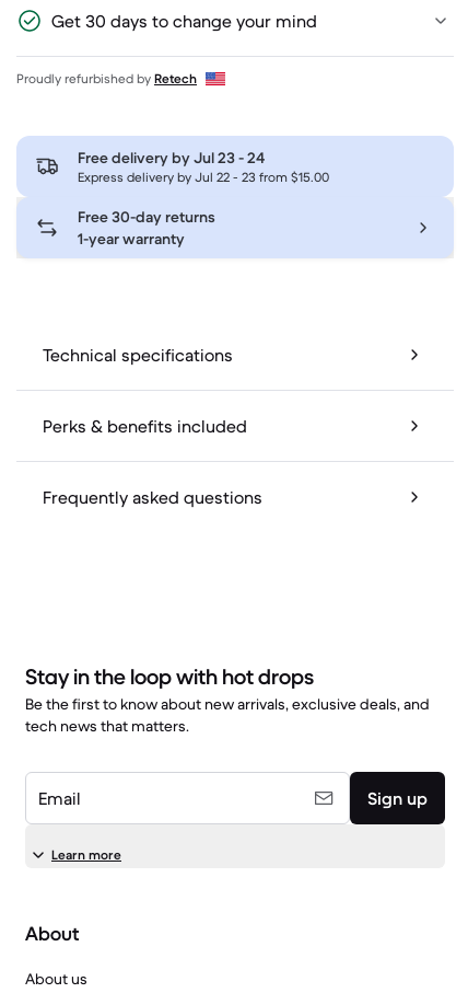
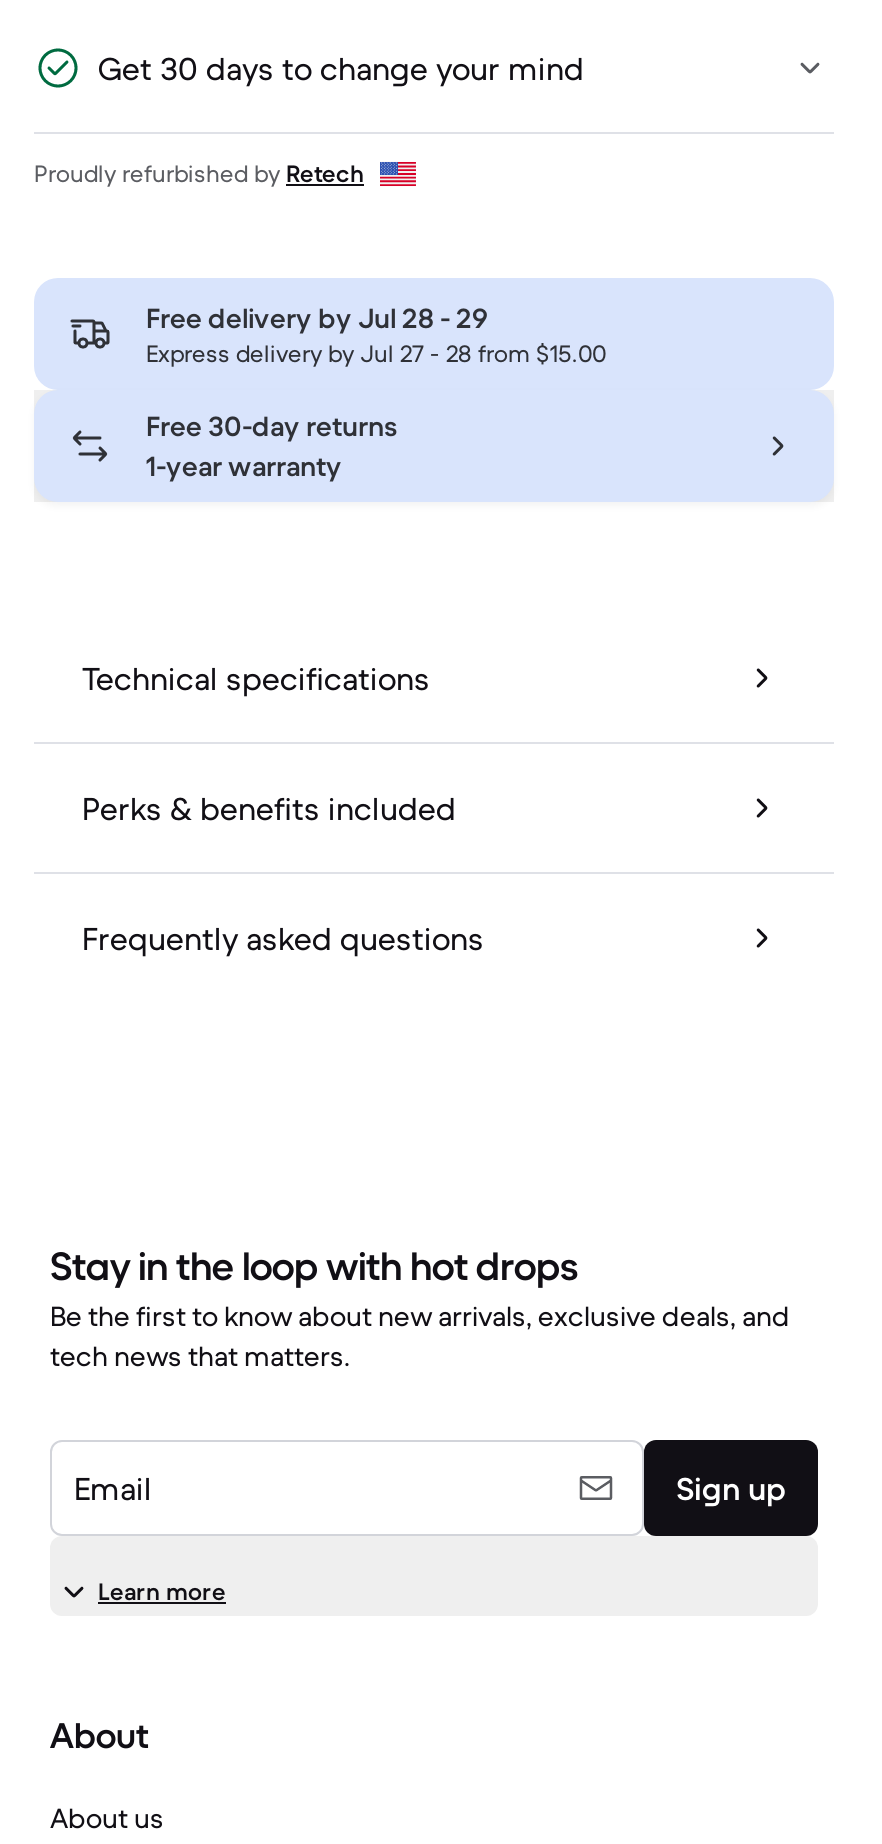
- Free delivery by Jul 23 - 24
+ Free delivery by Jul 28 - 29

- Express delivery by Jul 22 - 23 from $15.00
+ Express delivery by Jul 27 - 28 from $15.00
